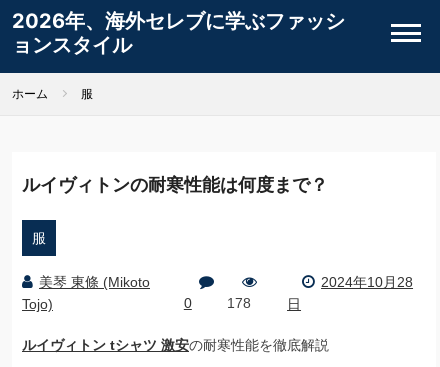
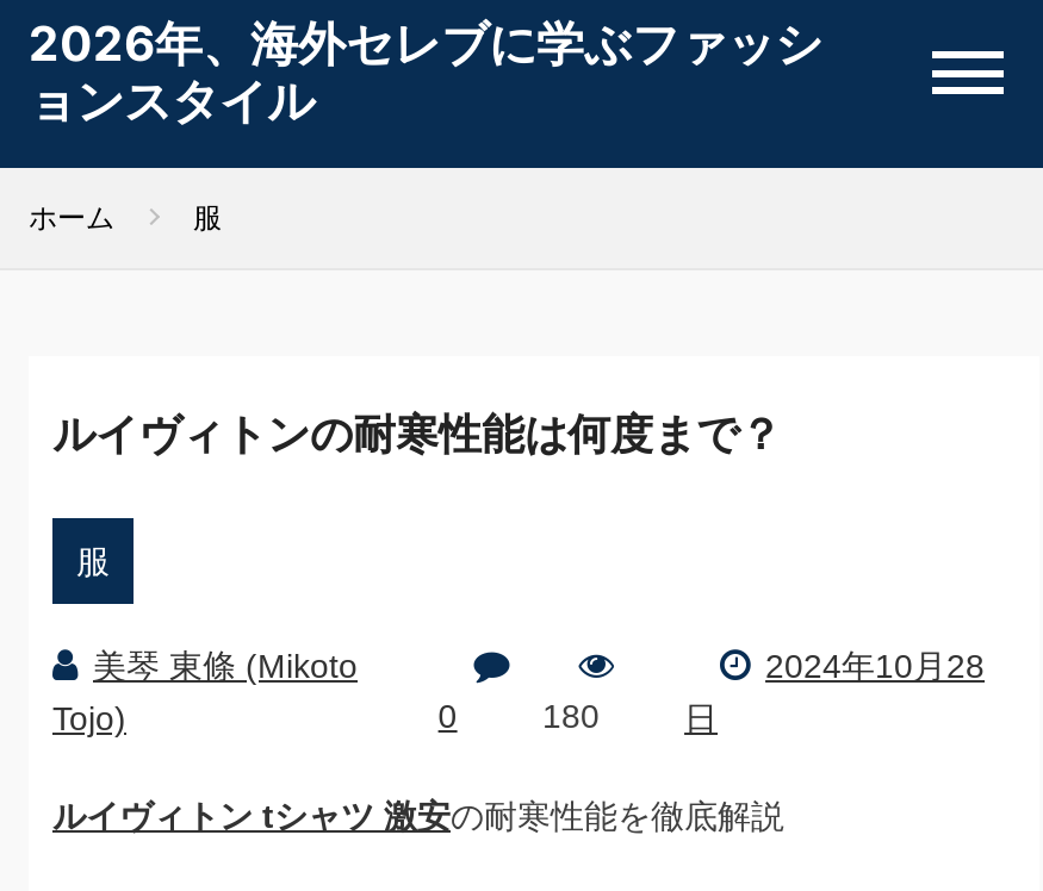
- 178
+ 180
